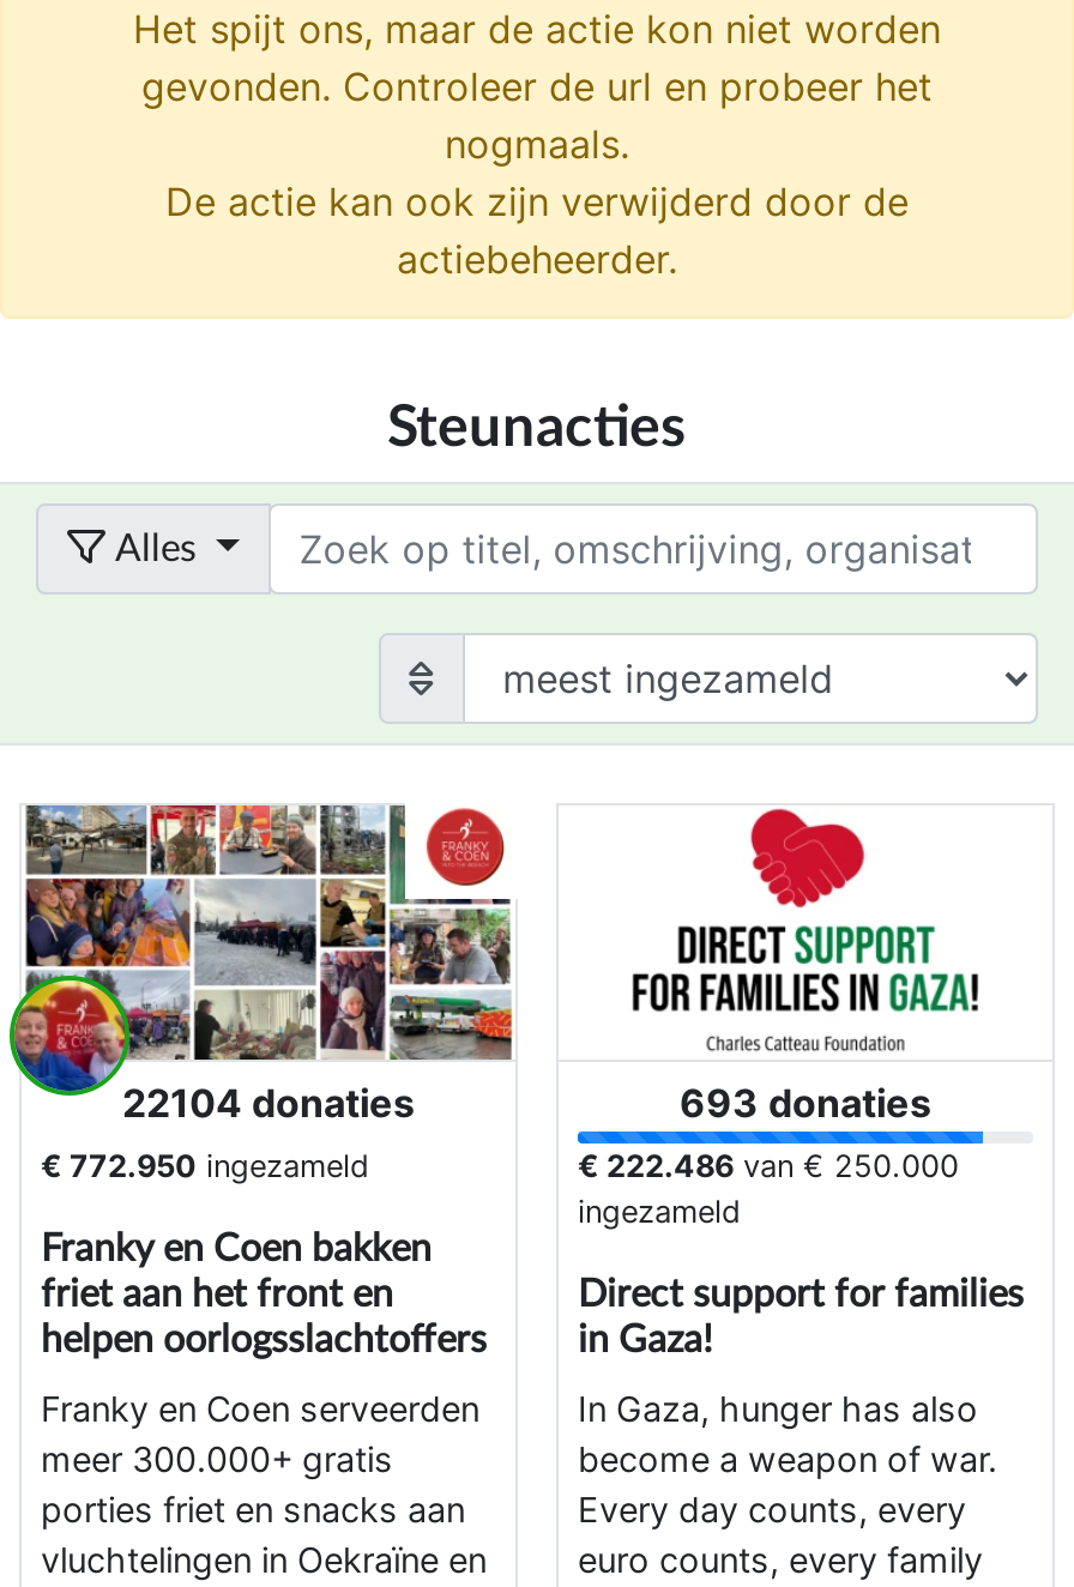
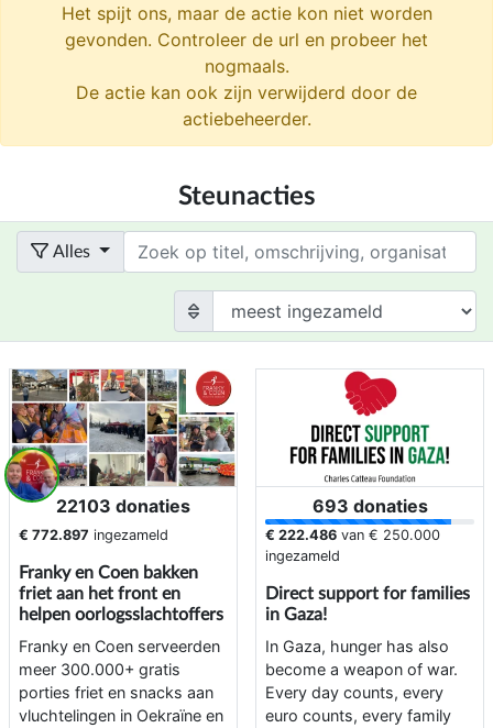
- 22104 donaties
+ 22103 donaties

- € 772.950 ingezameld
+ € 772.897 ingezameld
